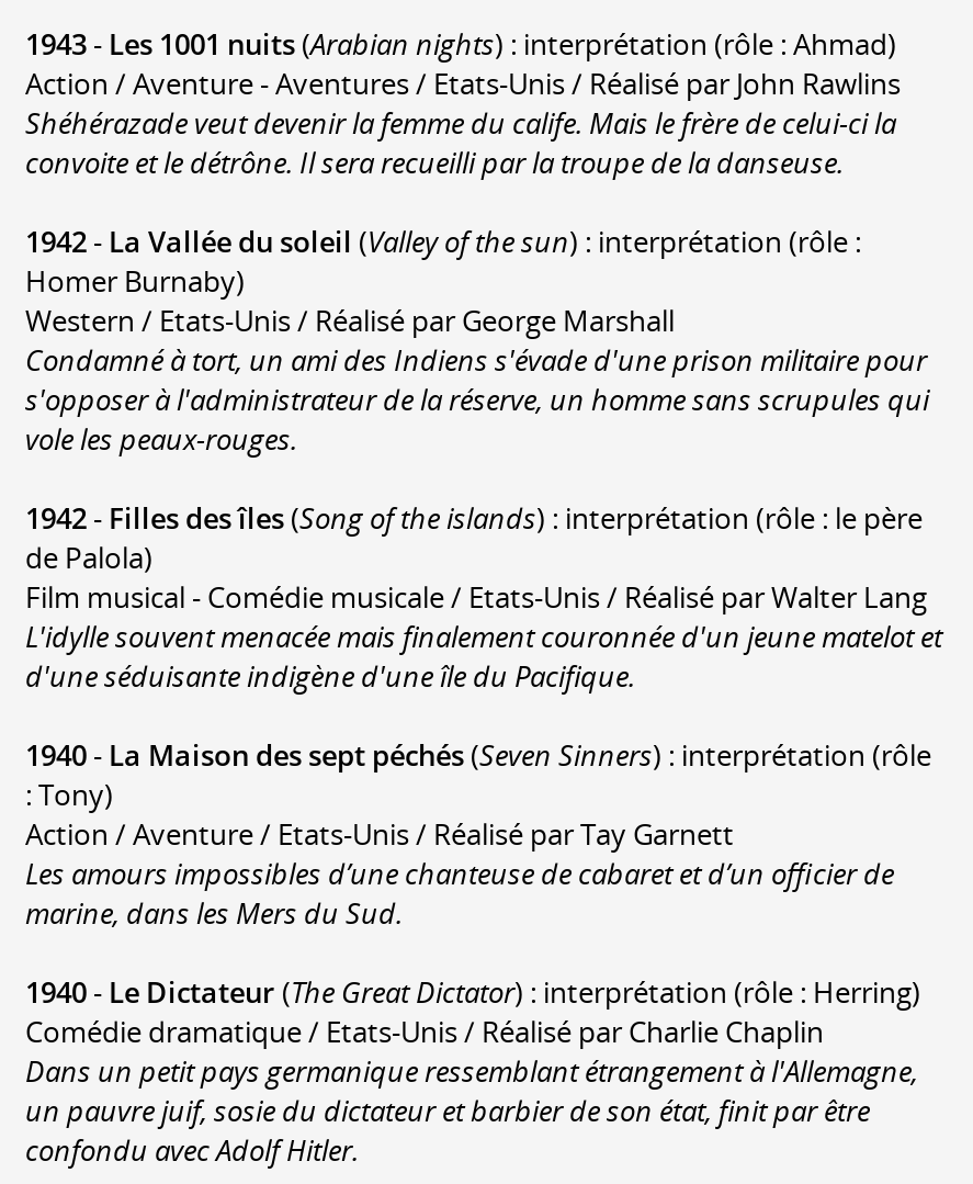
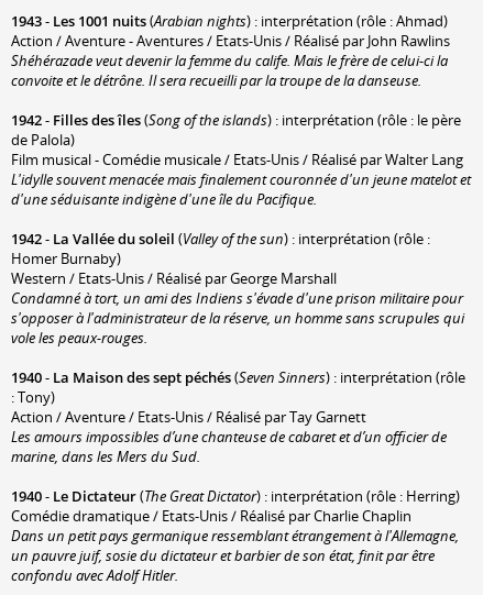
moved down: 1942 - La Vallée du soleil (Valley of the sun) : interprétation (rôle : | Homer Burnaby) | Western / Etats-Unis / Réalisé par George Marshall | Condamné à tort, un ami des Indiens s'évade d'une prison militaire pour | s'opposer à l'administrateur de la réserve, un homme sans scrupules qui | vole les peaux-rouges.

moved up: 1942 - Filles des îles (Song of the islands) : interprétation (rôle : le père | de Palola) | Film musical - Comédie musicale / Etats-Unis / Réalisé par Walter Lang | L'idylle souvent menacée mais finalement couronnée d'un jeune matelot et | d'une séduisante indigène d'une île du Pacifique.
